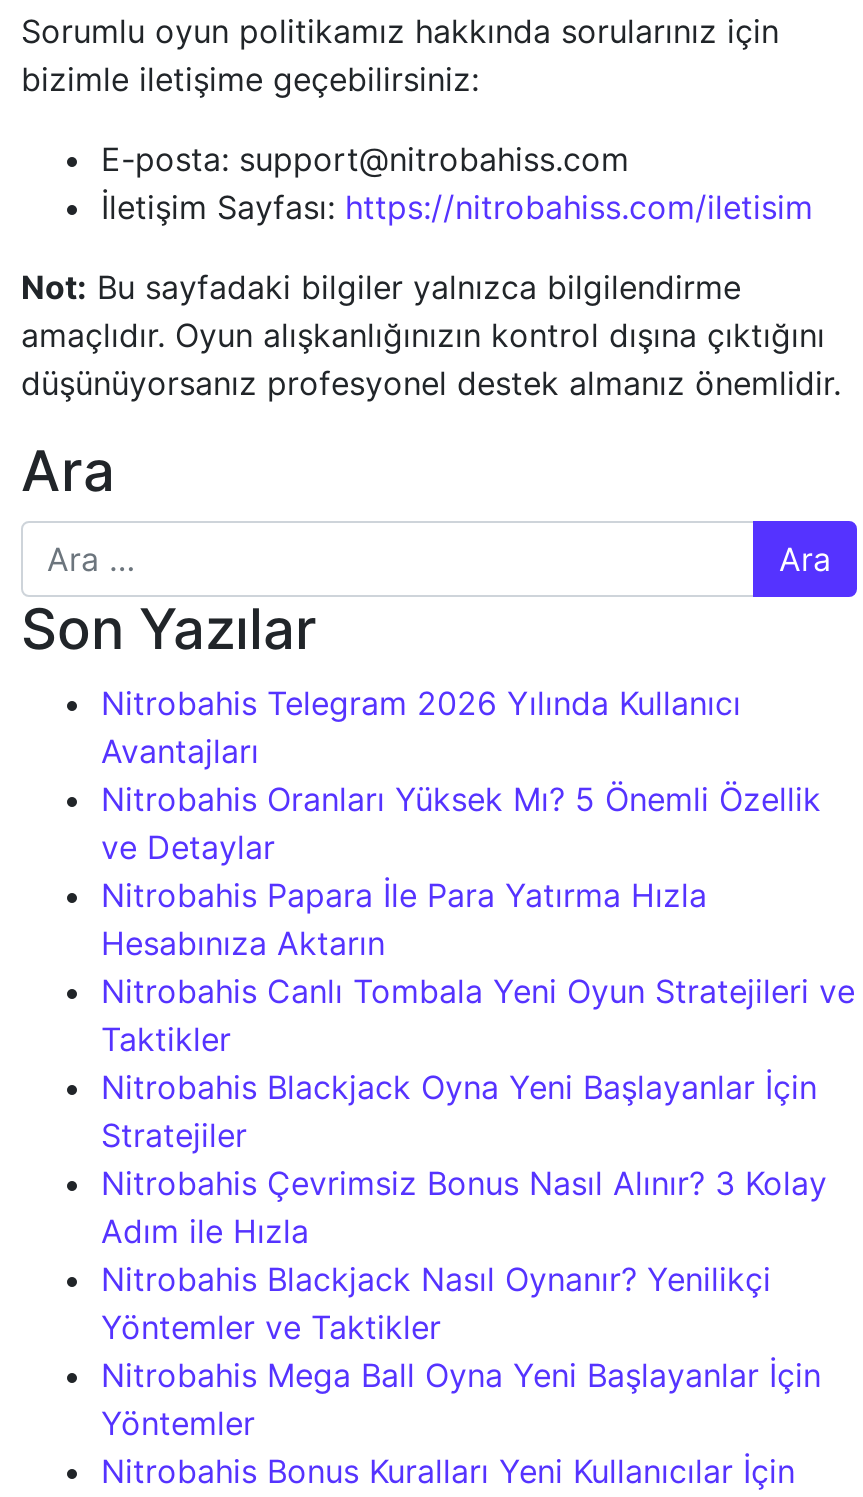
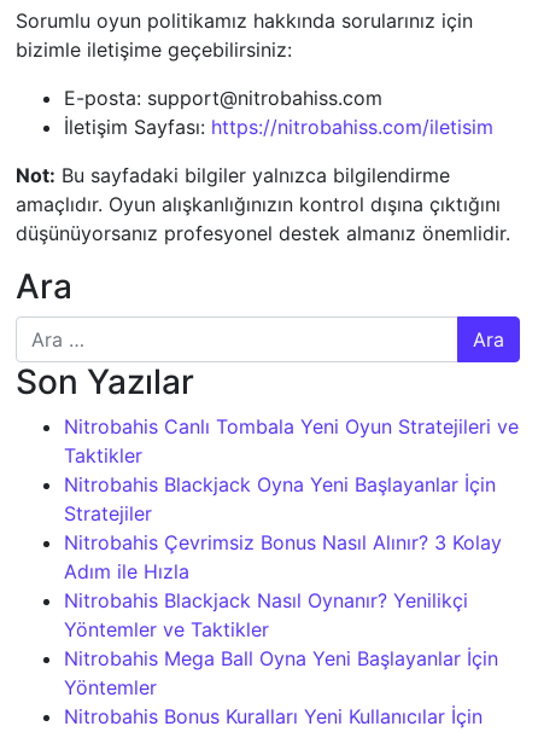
- Nitrobahis Telegram 2026 Yılında Kullanıcı
- Avantajları
- Nitrobahis Oranları Yüksek Mı? 5 Önemli Özellik
- ve Detaylar
- Nitrobahis Papara İle Para Yatırma Hızla
- Hesabınıza Aktarın
